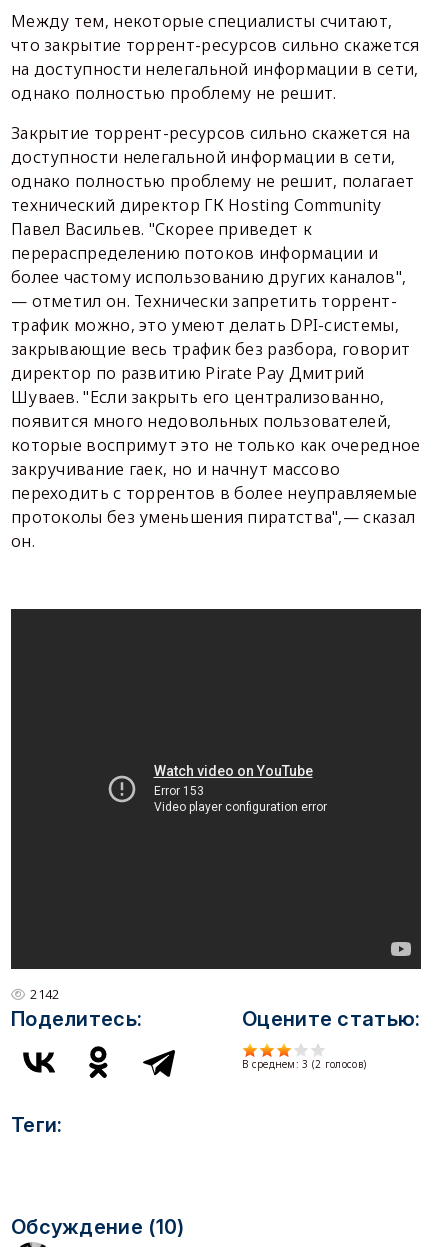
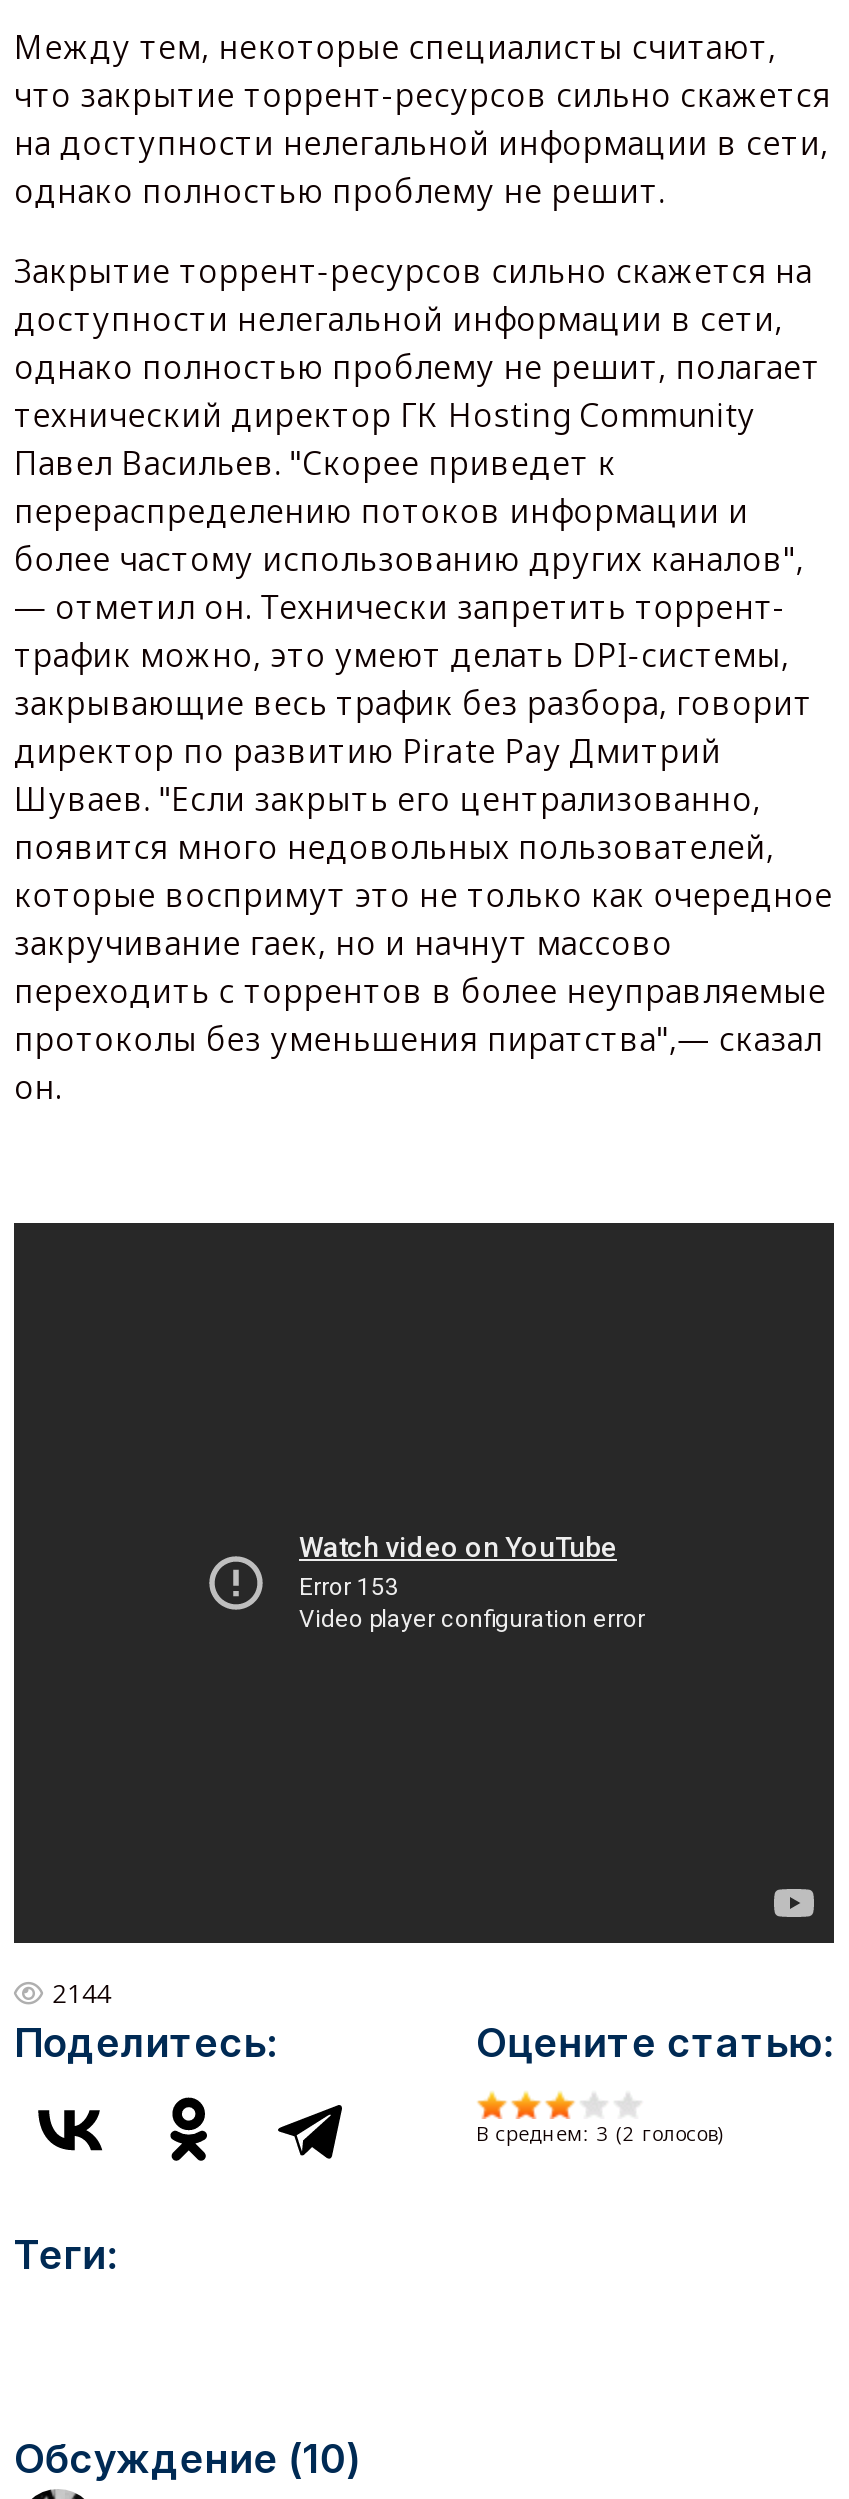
- 2142
+ 2144
